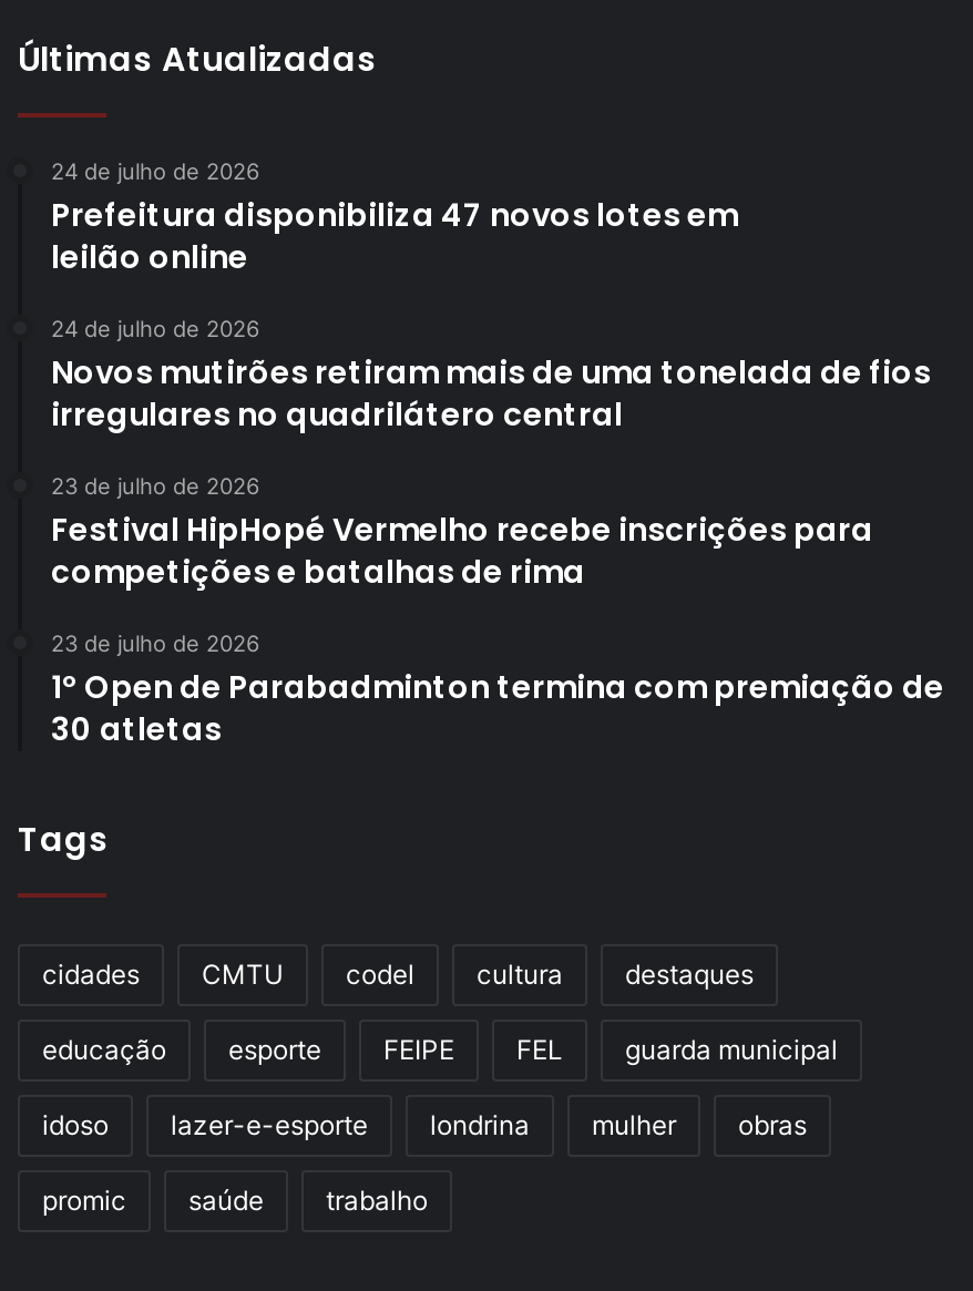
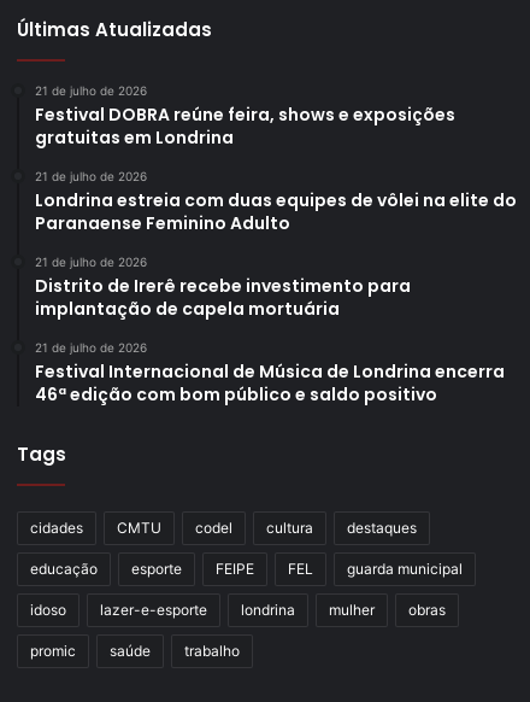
- 24 de julho de 2026
- Prefeitura disponibiliza 47 novos lotes em
- leilão online
+ 21 de julho de 2026
+ Festival DOBRA reúne feira, shows e exposições
+ gratuitas em Londrina

- 24 de julho de 2026
- Novos mutirões retiram mais de uma tonelada de fios
- irregulares no quadrilátero central
+ 21 de julho de 2026
+ Londrina estreia com duas equipes de vôlei na elite do
+ Paranaense Feminino Adulto

- 23 de julho de 2026
- Festival HipHopé Vermelho recebe inscrições para
- competições e batalhas de rima
+ 21 de julho de 2026
+ Distrito de Irerê recebe investimento para
+ implantação de capela mortuária

- 23 de julho de 2026
- 1º Open de Parabadminton termina com premiação de
- 30 atletas
+ 21 de julho de 2026
+ Festival Internacional de Música de Londrina encerra
+ 46ª edição com bom público e saldo positivo
